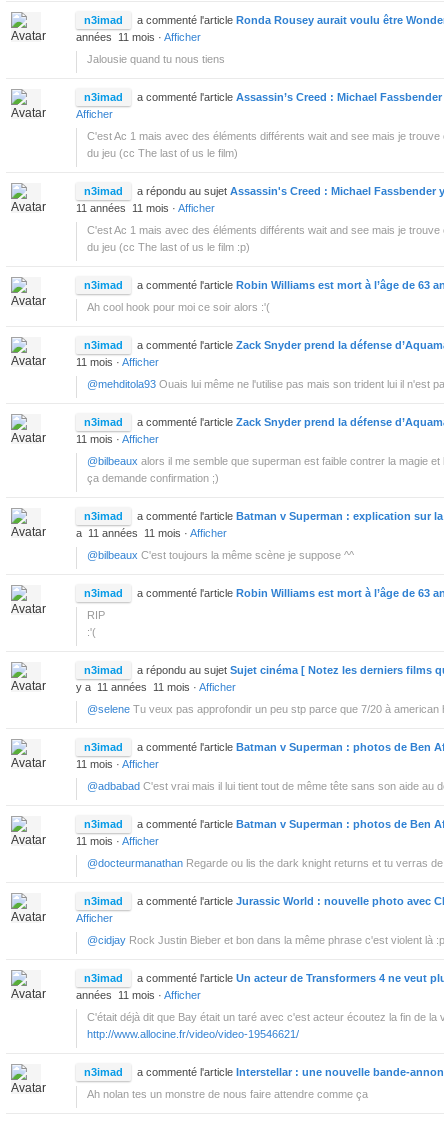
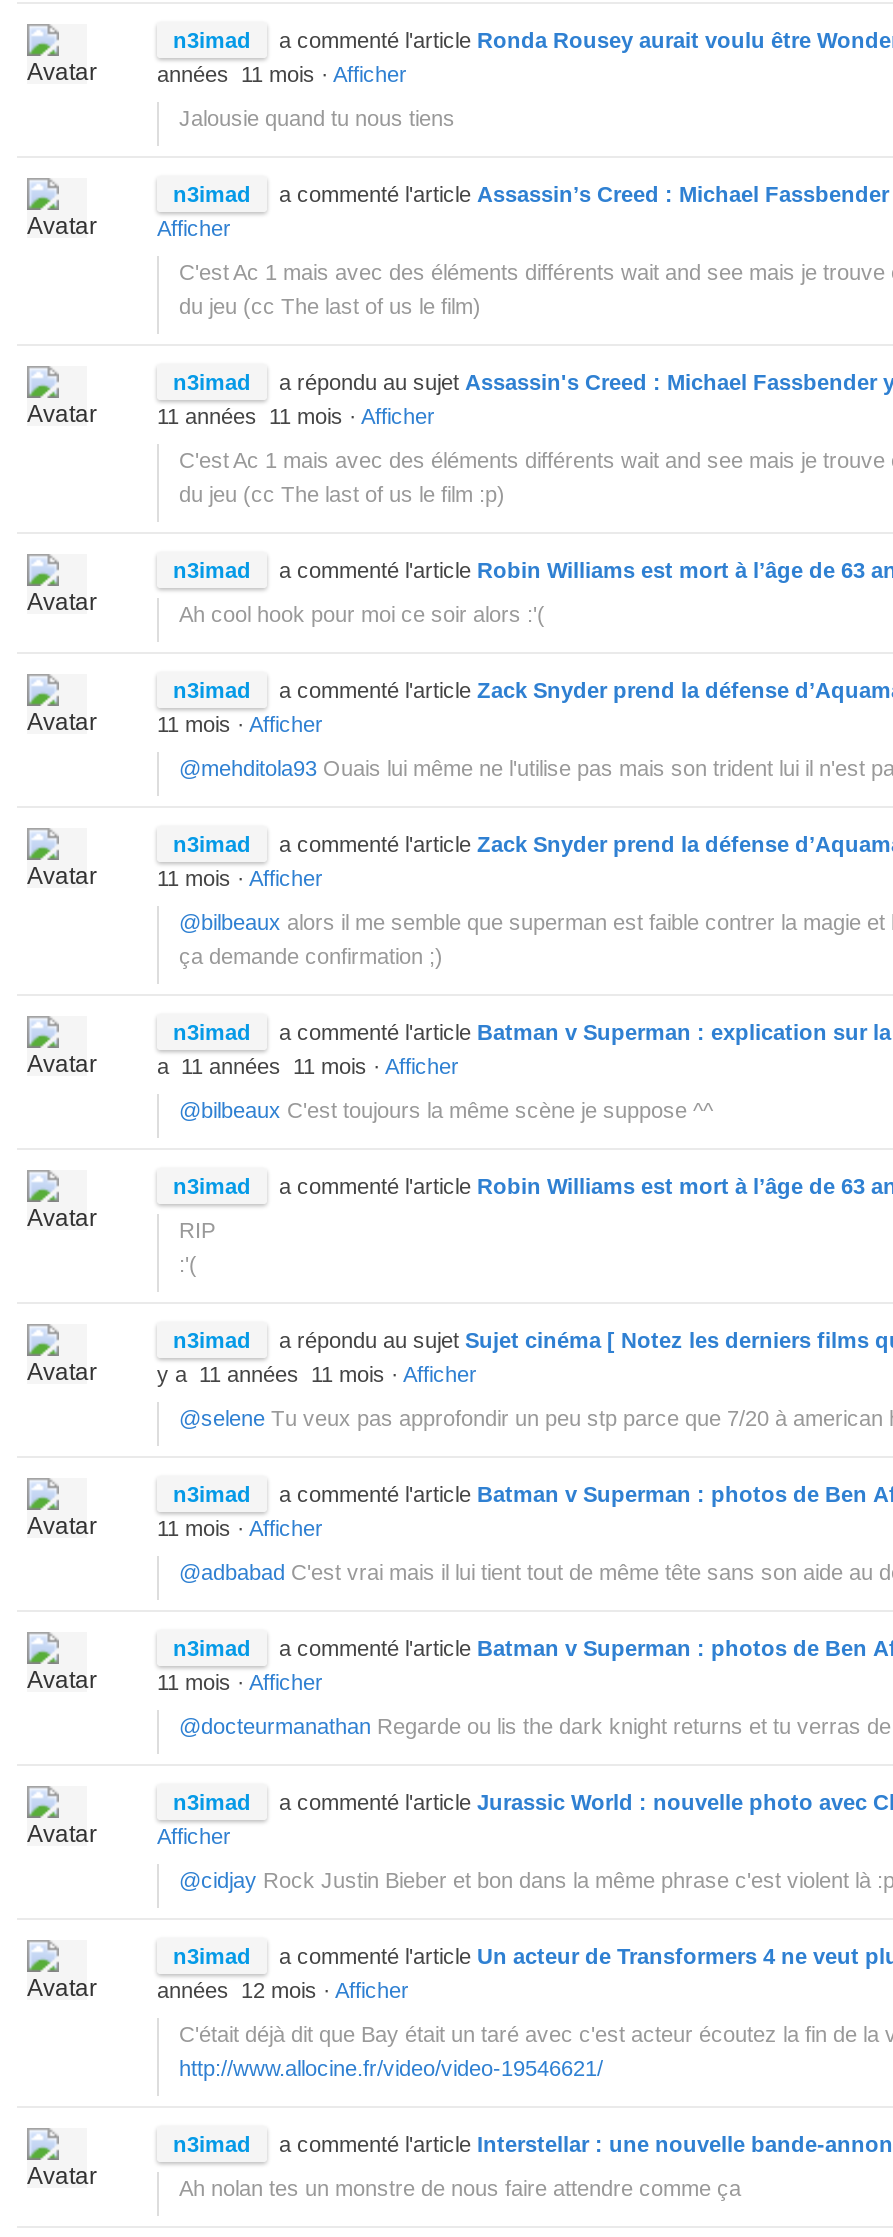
- années 11 mois · Afficher
+ années 12 mois · Afficher
